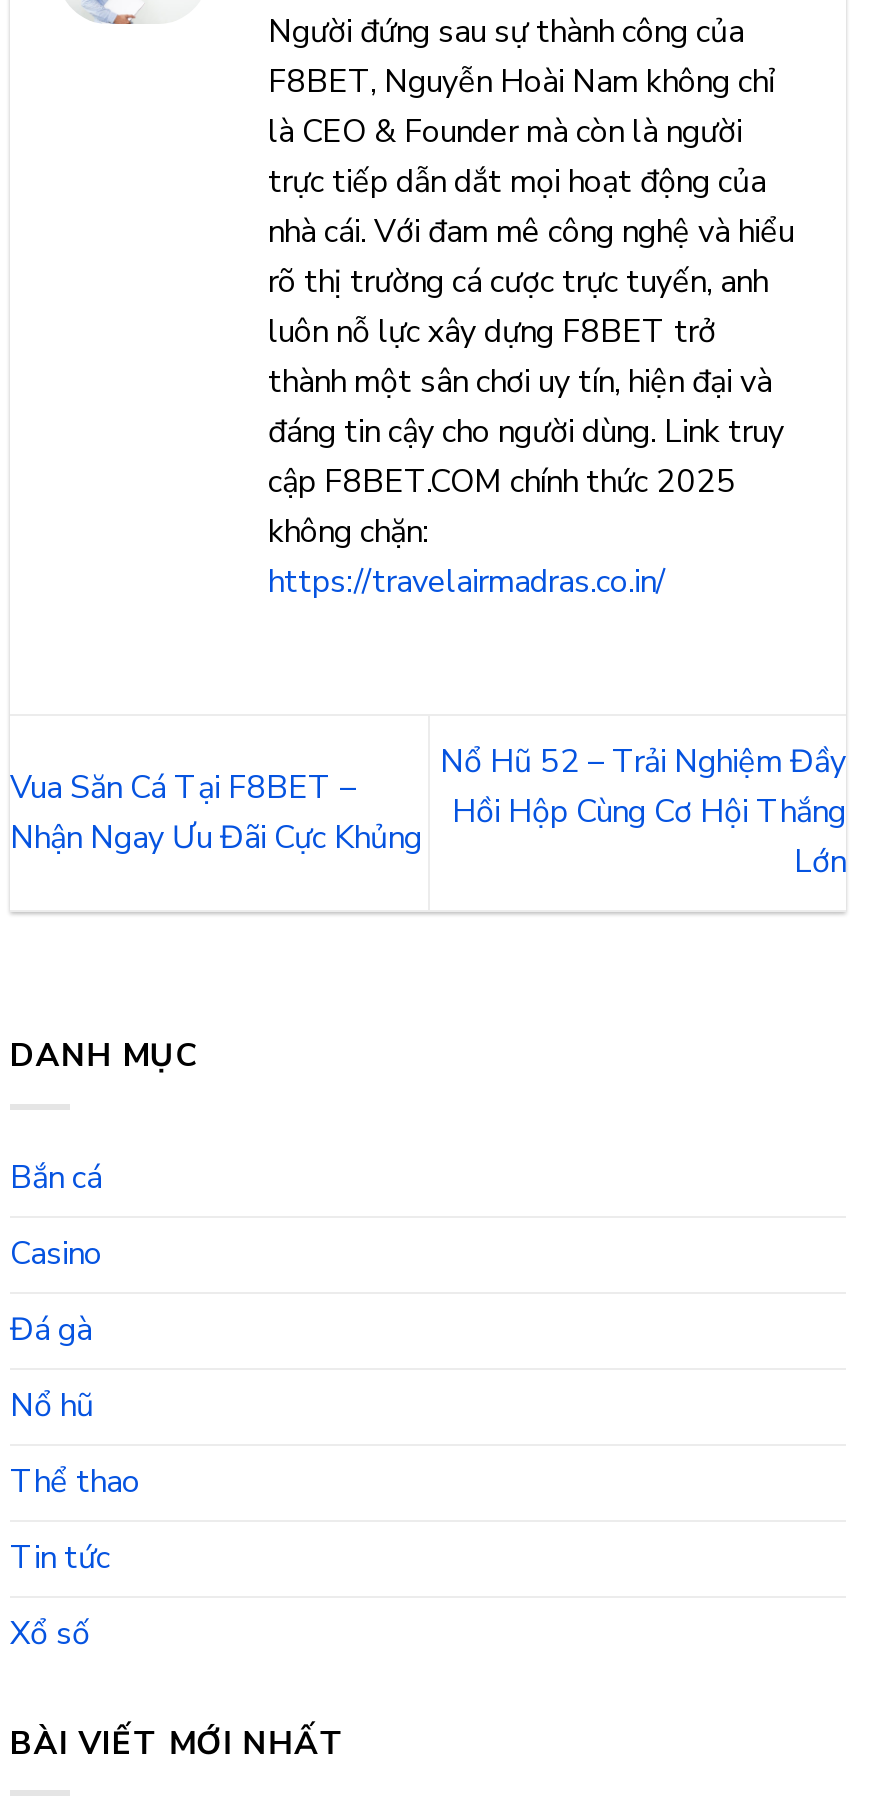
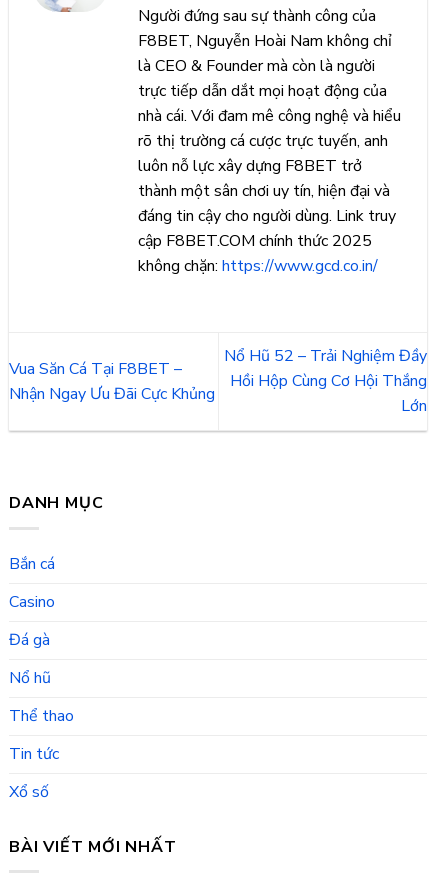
- không chặn:
- https://travelairmadras.co.in/
+ không chặn: https://www.gcd.co.in/
